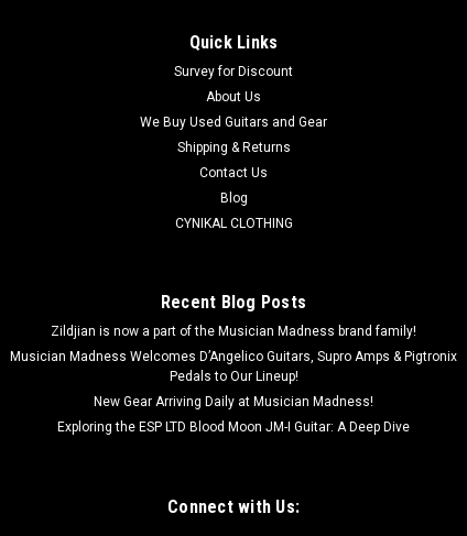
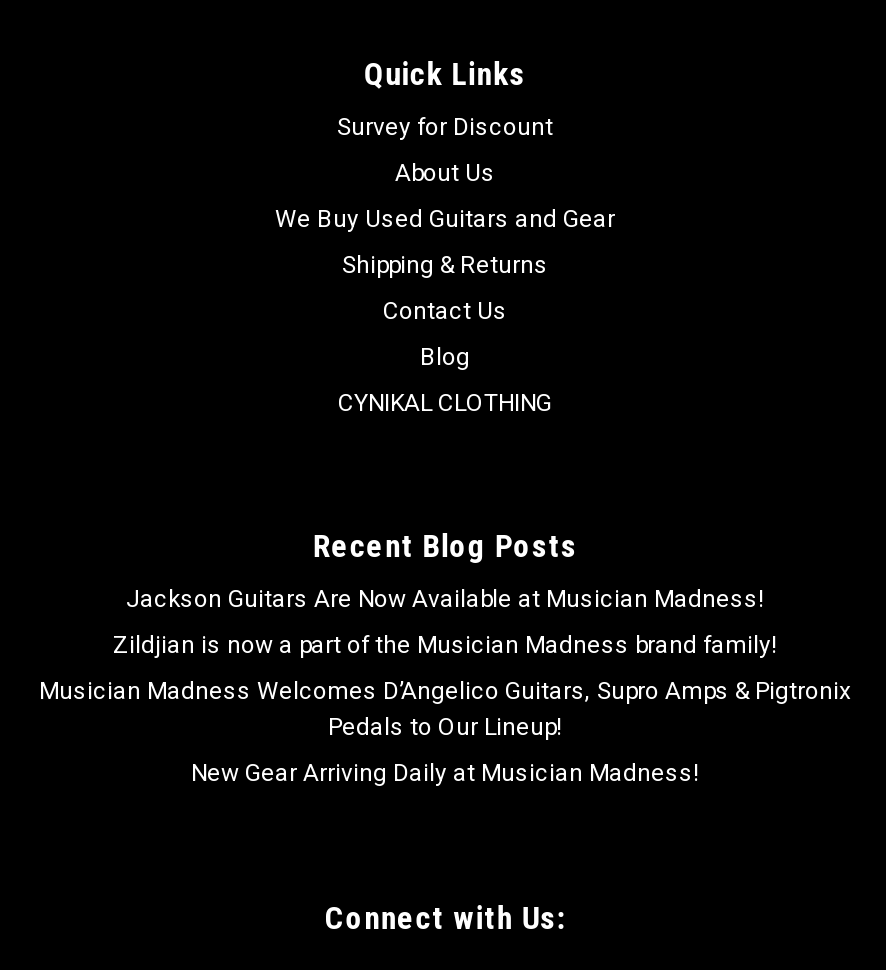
+ Jackson Guitars Are Now Available at Musician Madness!

moved down: Zildjian is now a part of the Musician Madness brand family! | Musician Madness Welcomes D’Angelico Guitars, Supro Amps & Pigtronix | Pedals to Our Lineup! | New Gear Arriving Daily at Musician Madness!

- Exploring the ESP LTD Blood Moon JM-I Guitar: A Deep Dive
